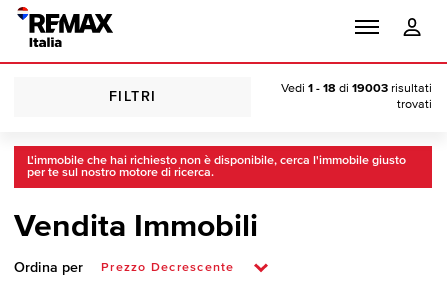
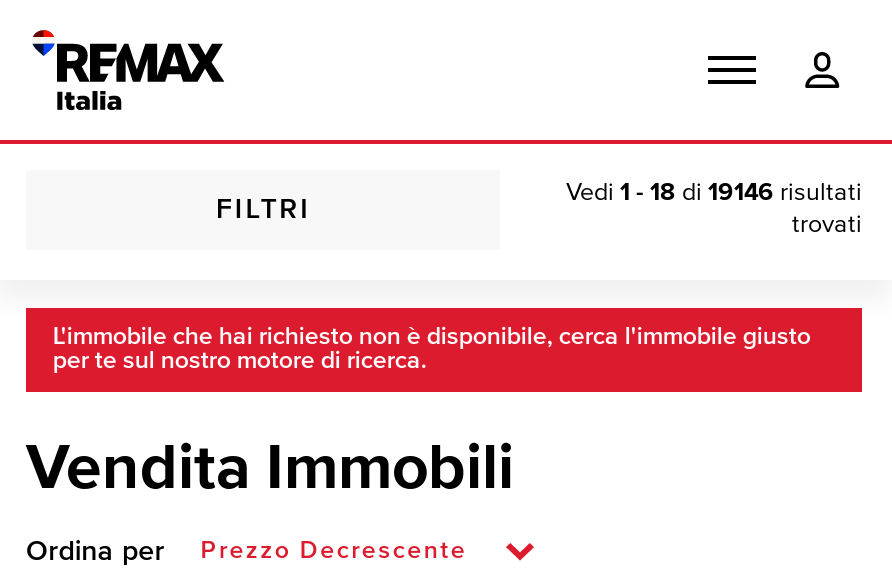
- Vedi 1 - 18 di 19003 risultati
+ Vedi 1 - 18 di 19146 risultati
